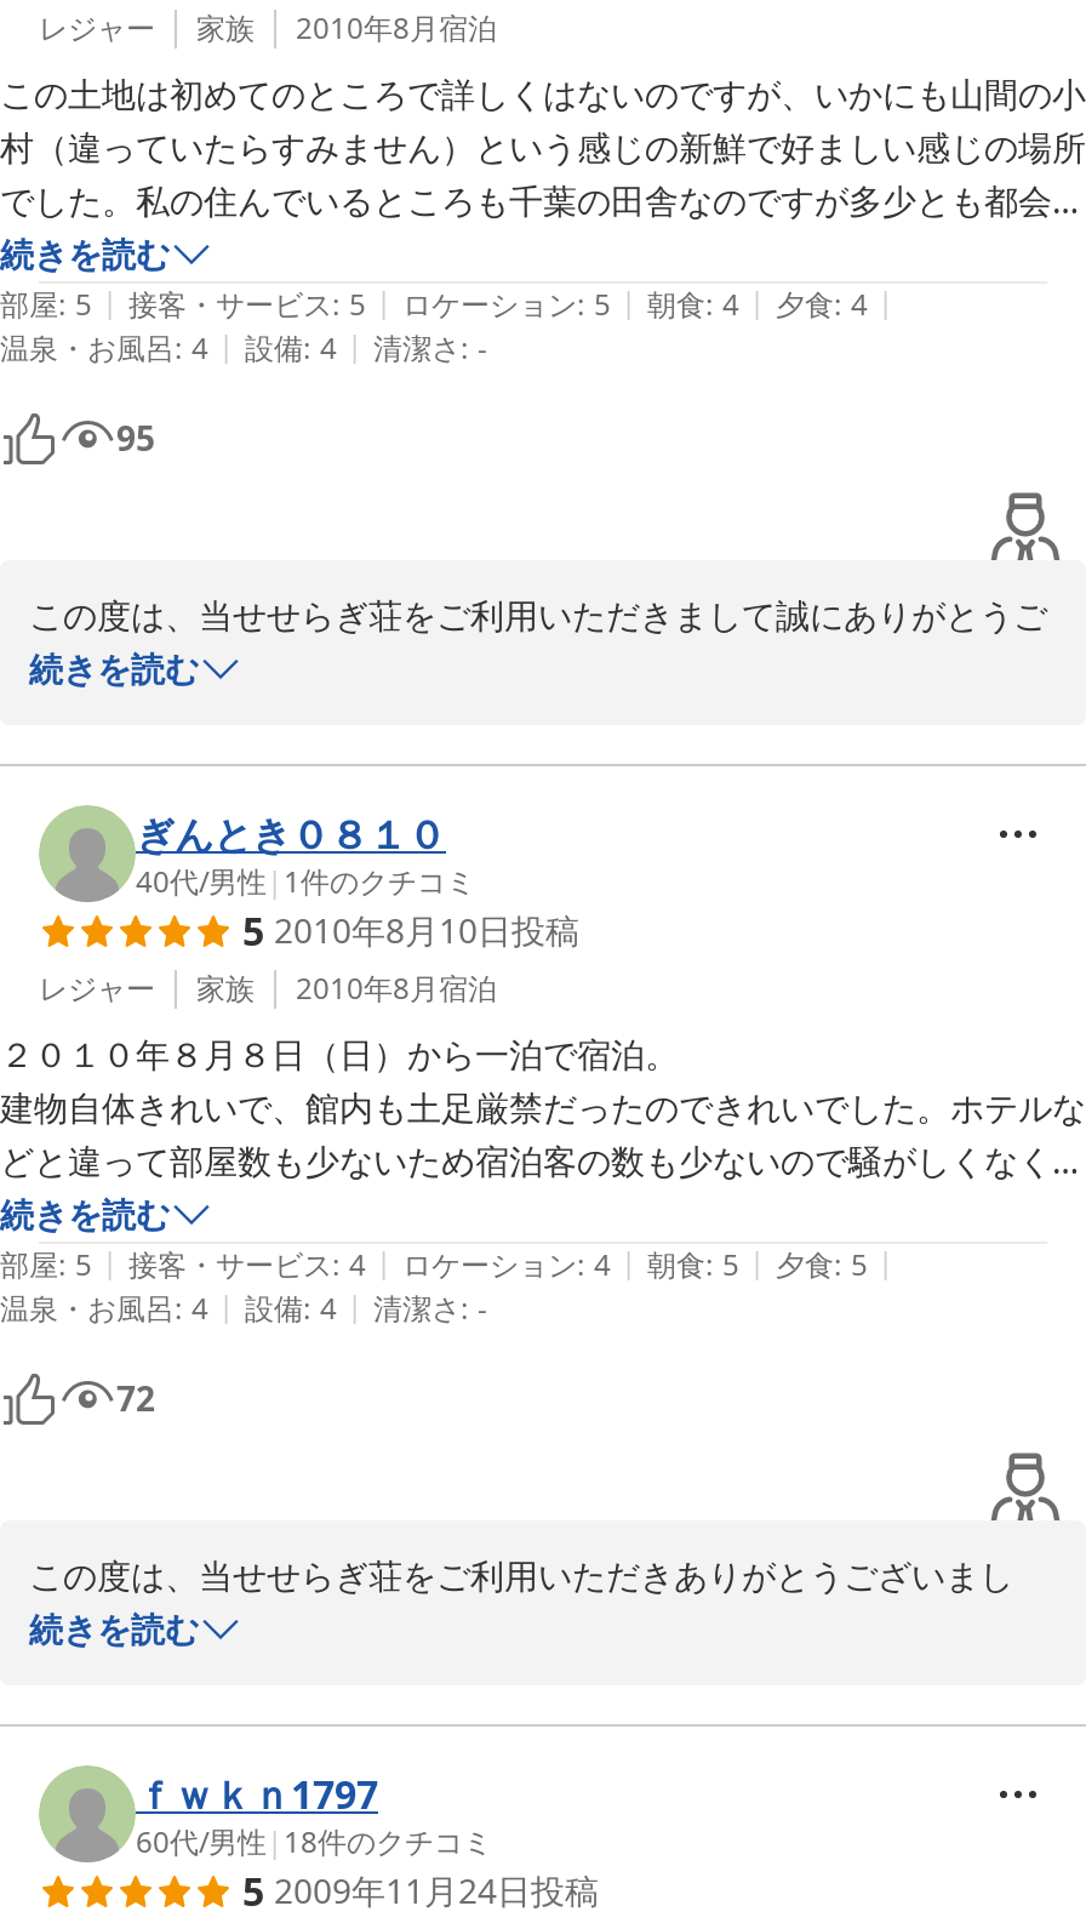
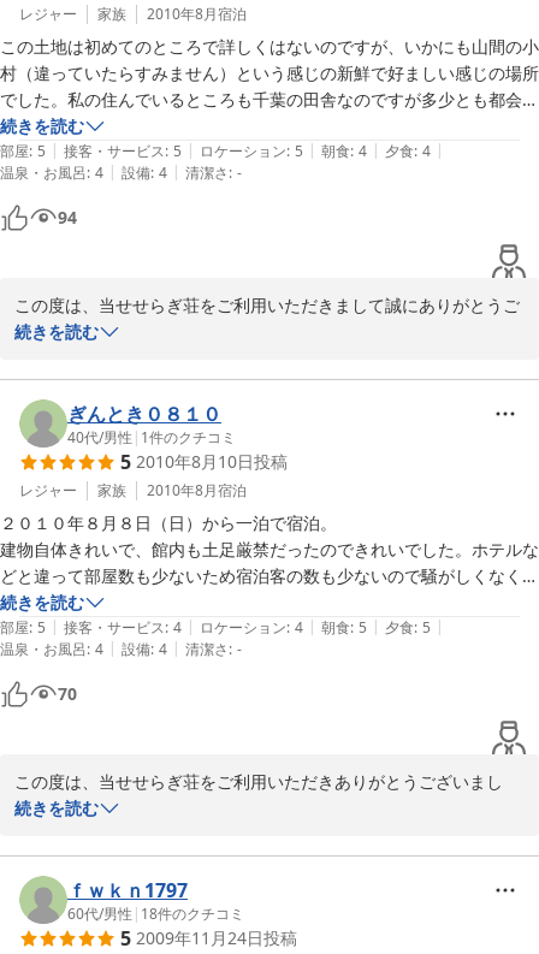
- 95
+ 94

- 72
+ 70
